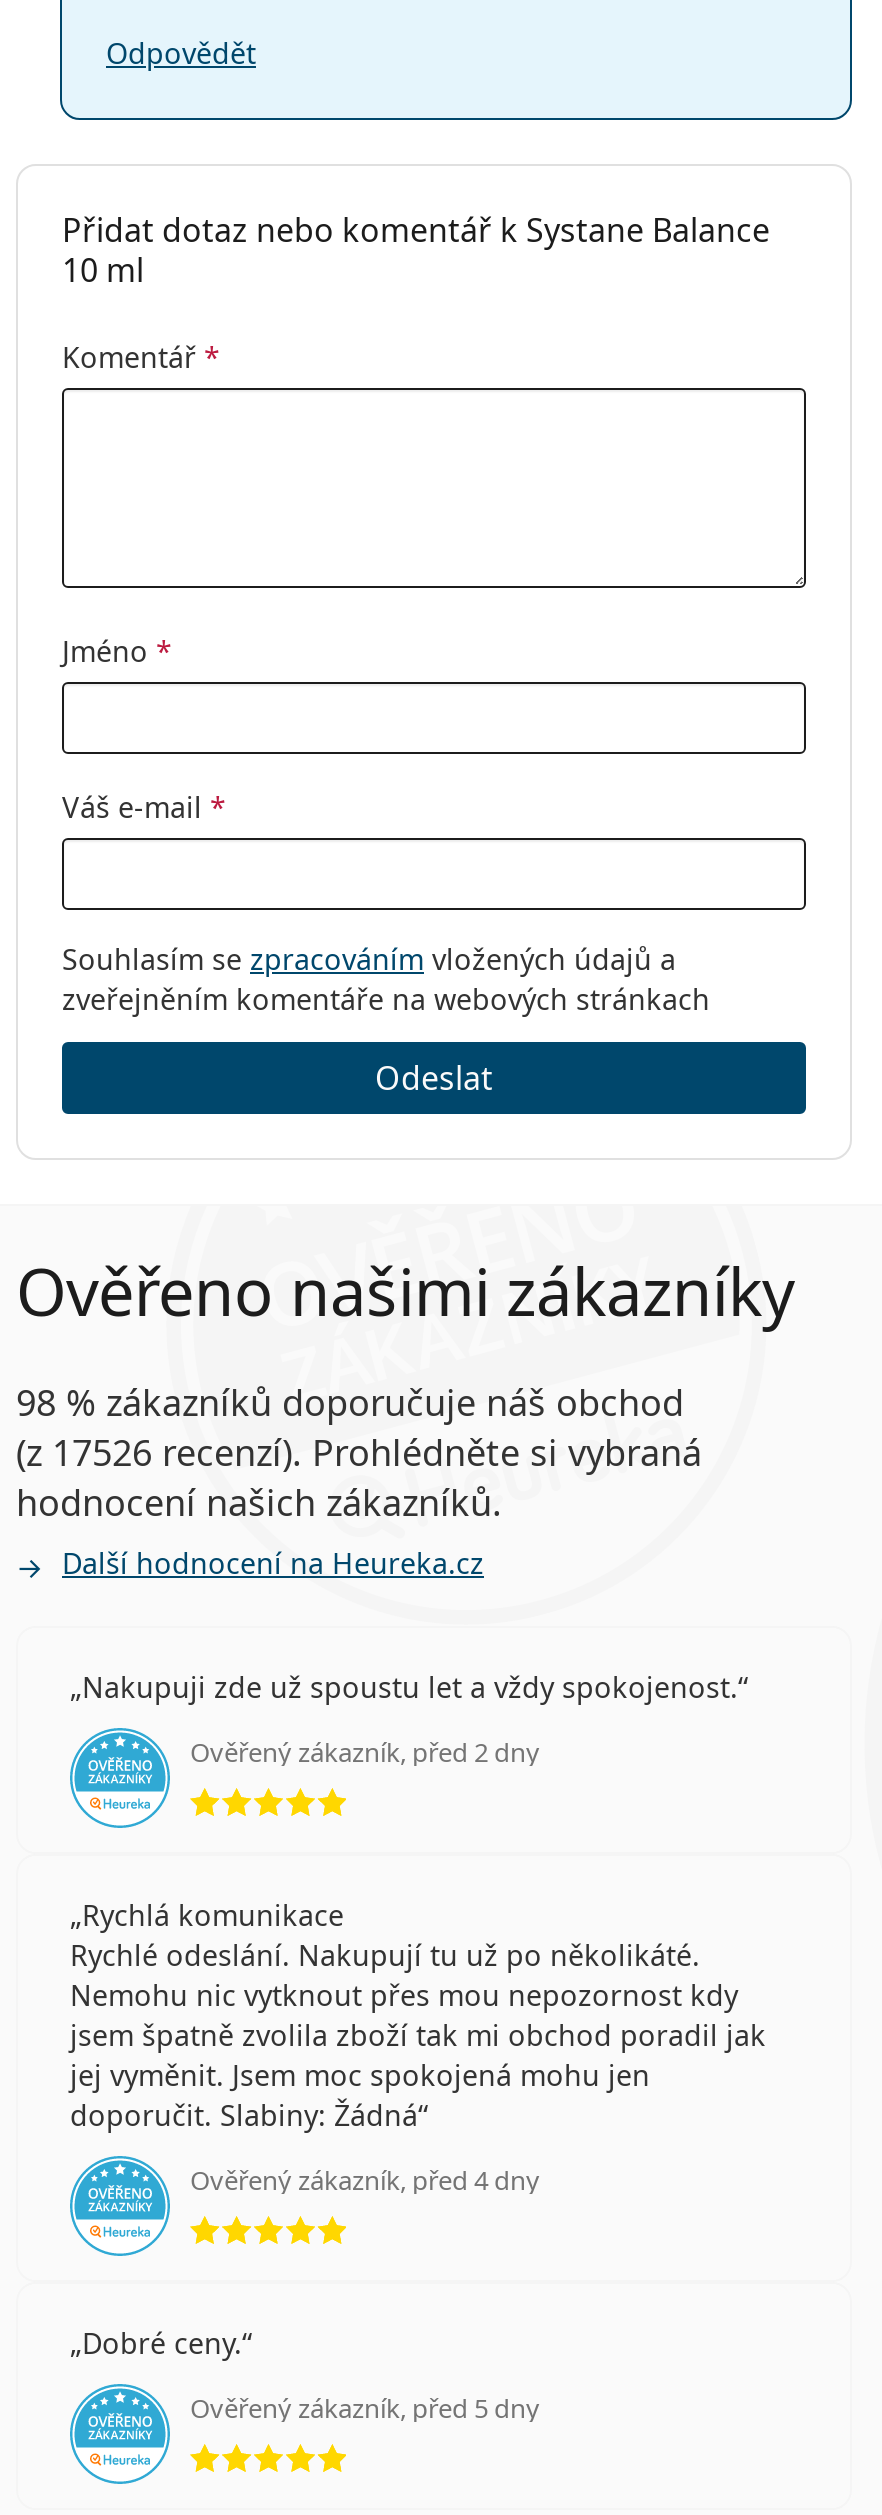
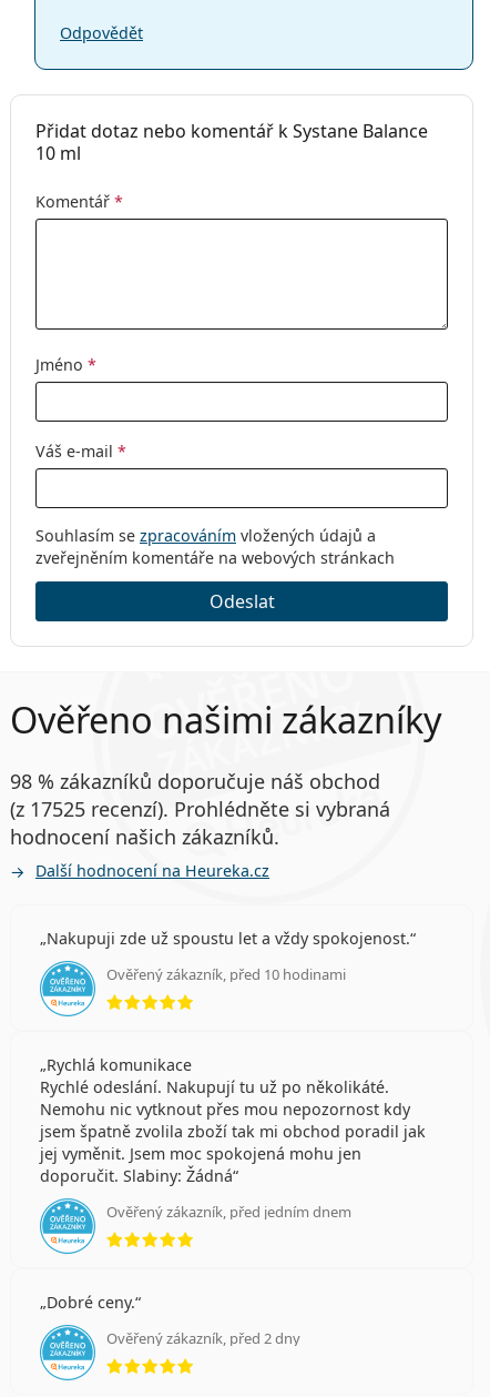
- (z 17526 recenzí). Prohlédněte si vybraná
+ (z 17525 recenzí). Prohlédněte si vybraná

+ Ověřený zákazník, před 10 hodinami

moved down: Ověřený zákazník, před 2 dny

- Ověřený zákazník, před 4 dny
+ Ověřený zákazník, před jedním dnem

- Ověřený zákazník, před 5 dny
